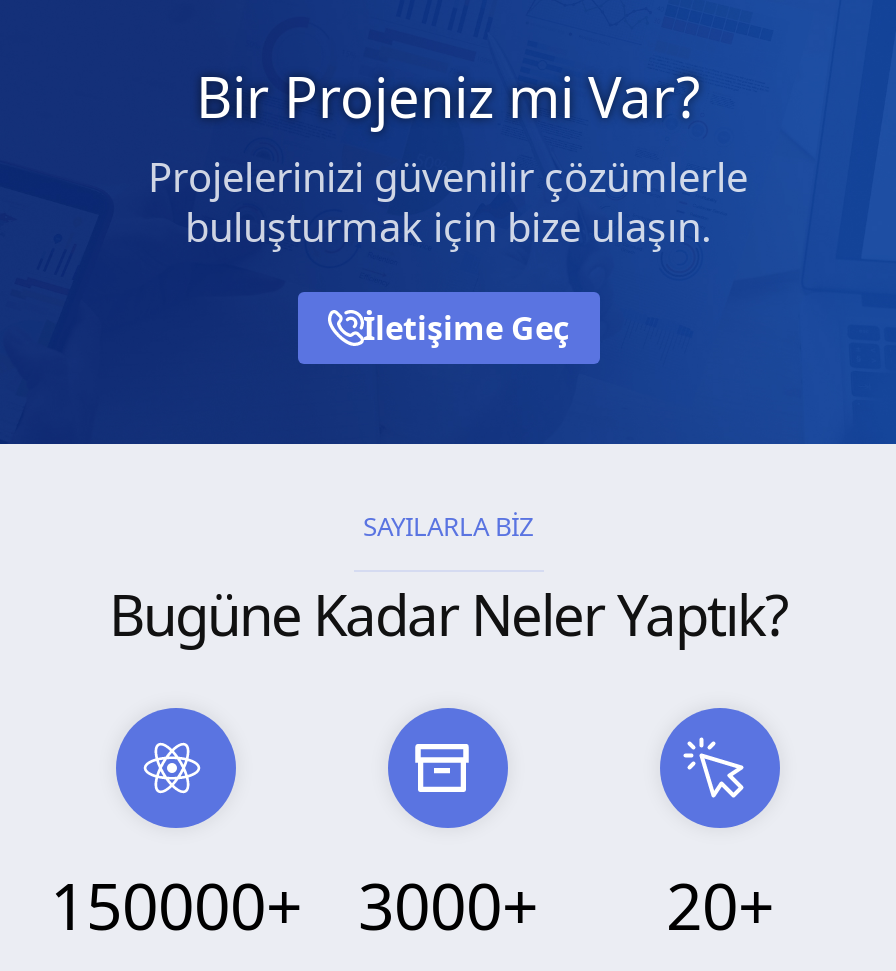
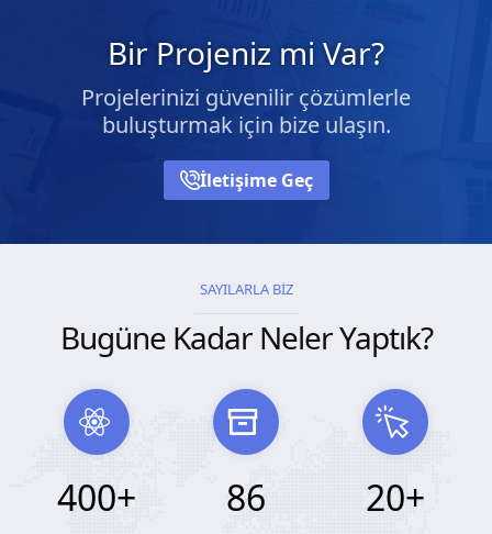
- 150000+
+ 400+

- 3000+
+ 86
